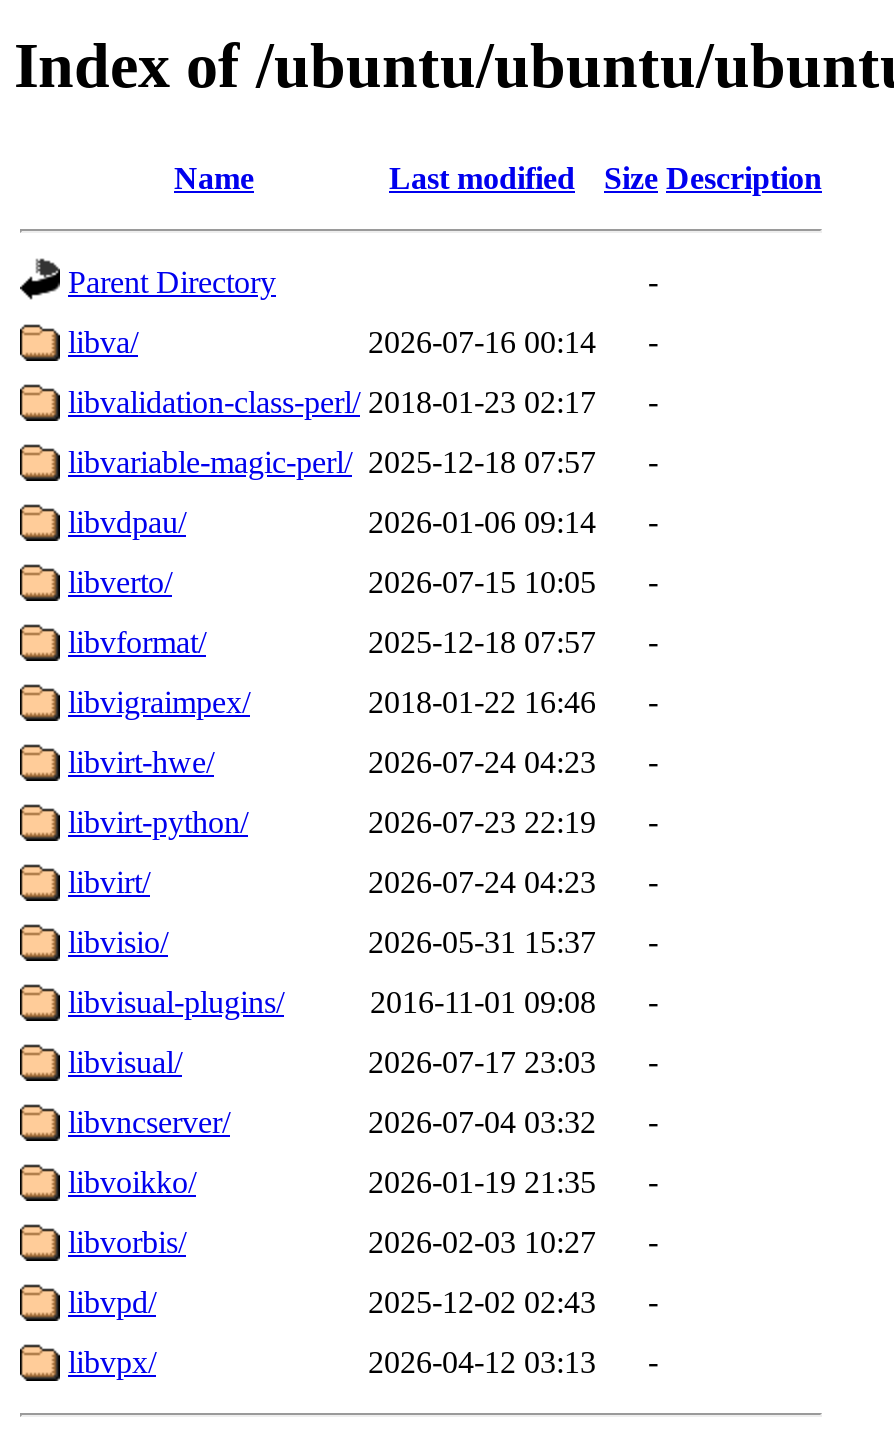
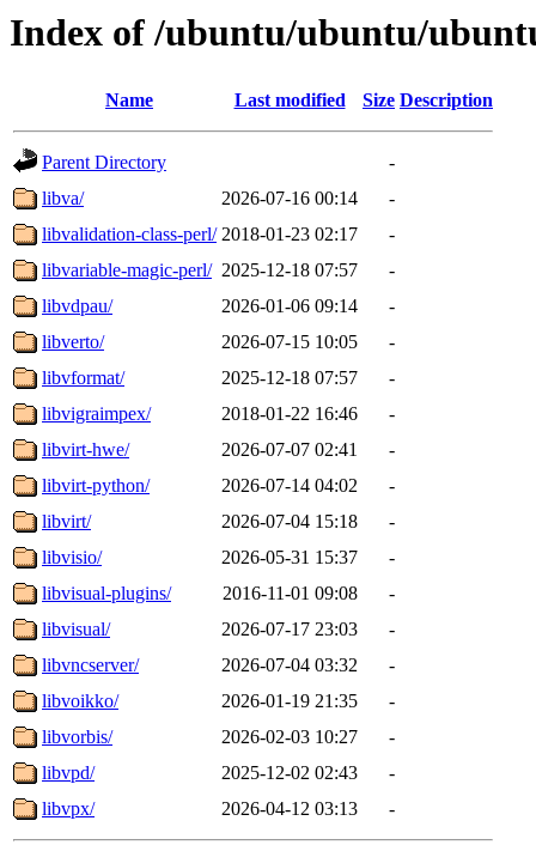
- 2026-07-24 04:23
+ 2026-07-07 02:41

- 2026-07-23 22:19
+ 2026-07-14 04:02

- 2026-07-24 04:23
+ 2026-07-04 15:18
